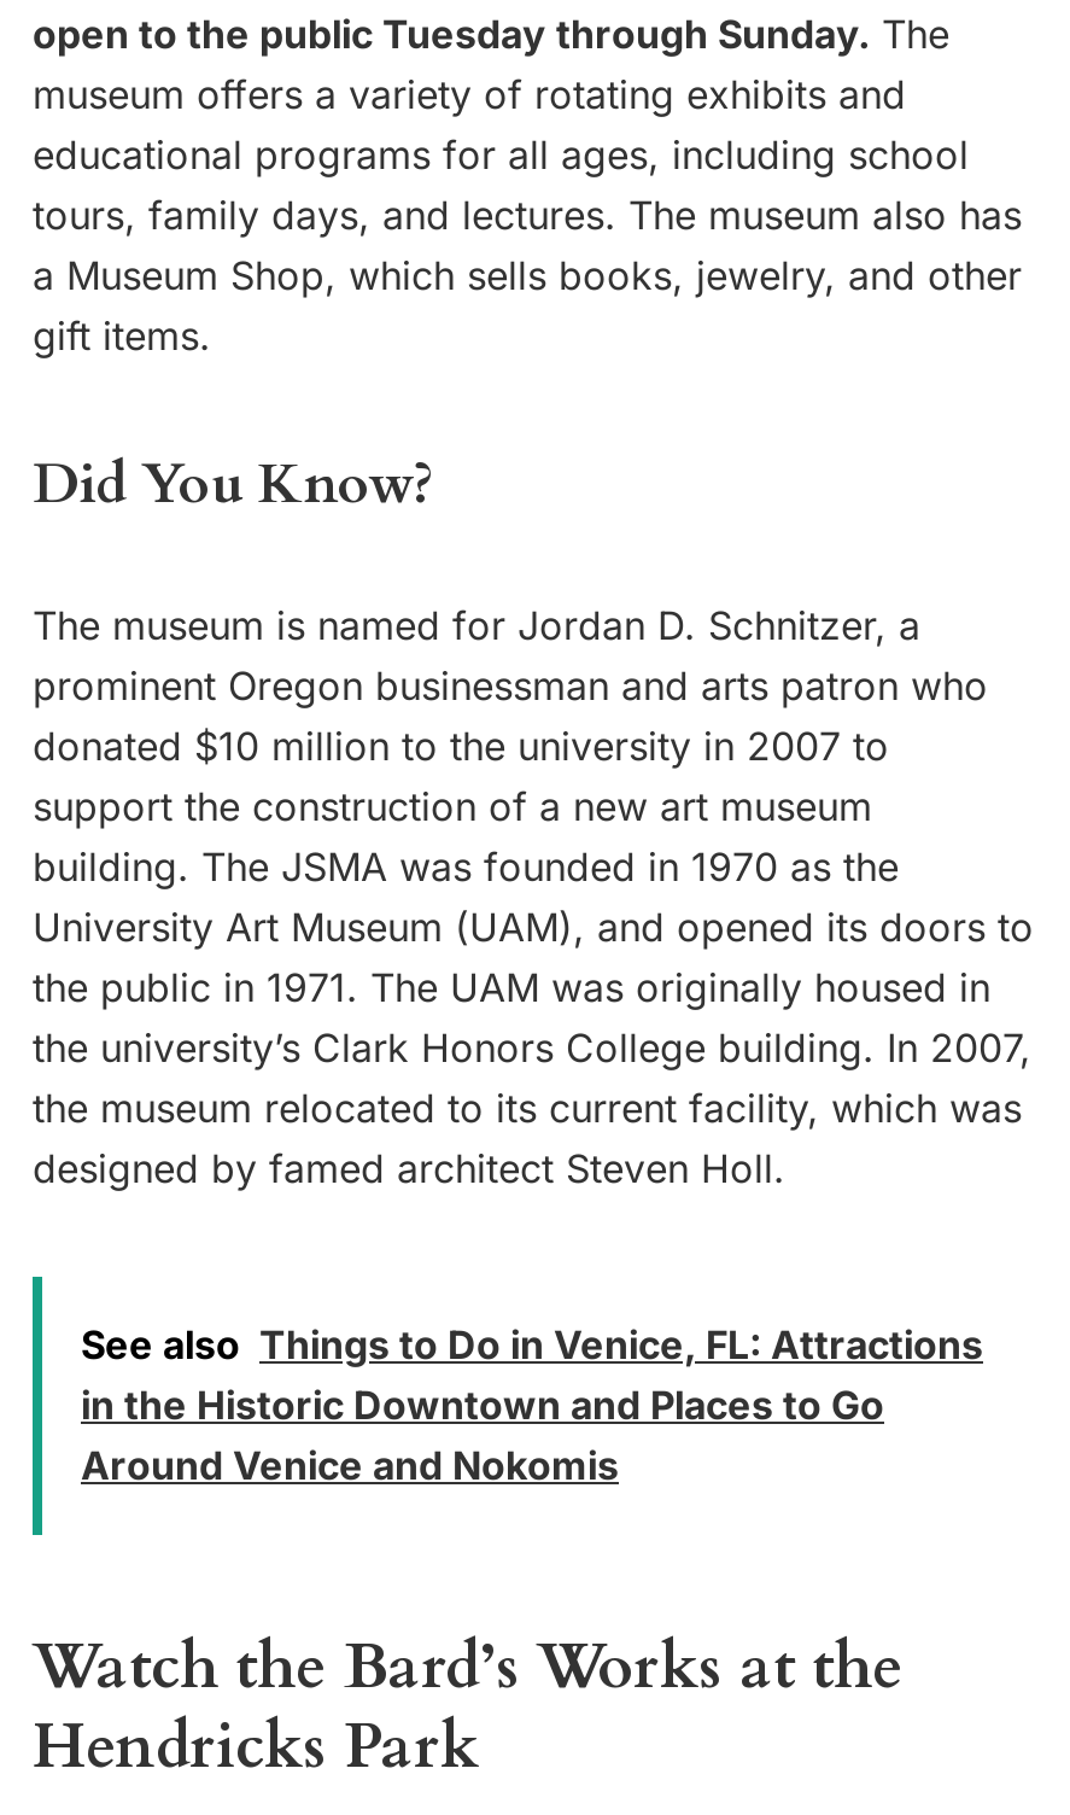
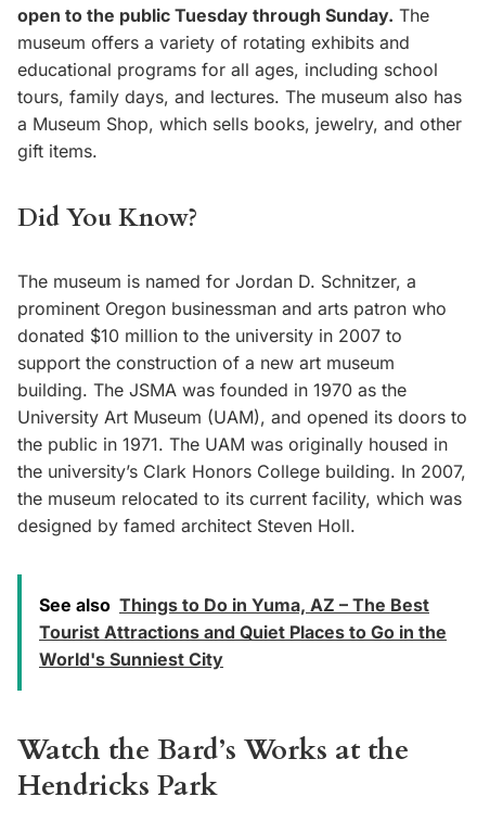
- See also Things to Do in Venice, FL: Attractions
- in the Historic Downtown and Places to Go
- Around Venice and Nokomis
+ See also Things to Do in Yuma, AZ – The Best
+ Tourist Attractions and Quiet Places to Go in the
+ World's Sunniest City
